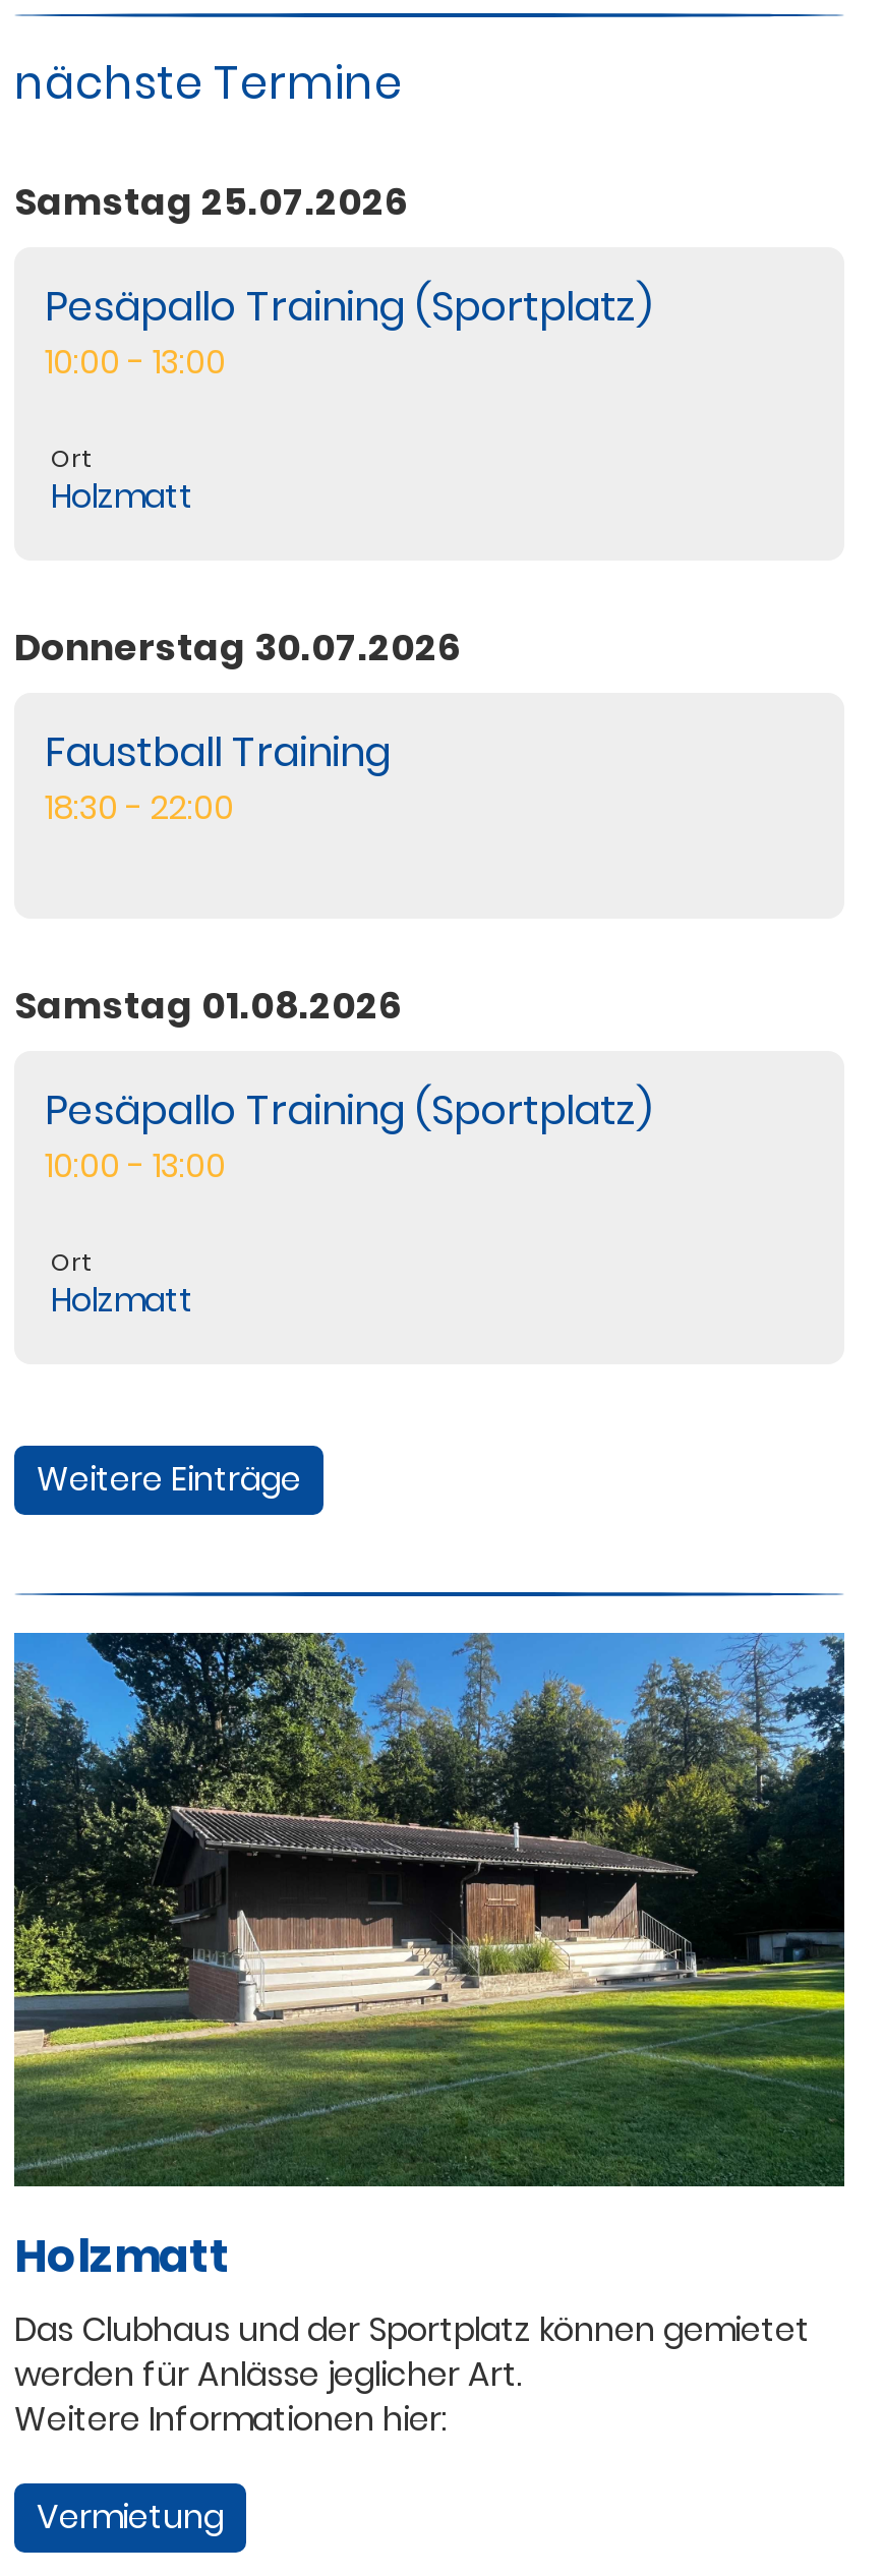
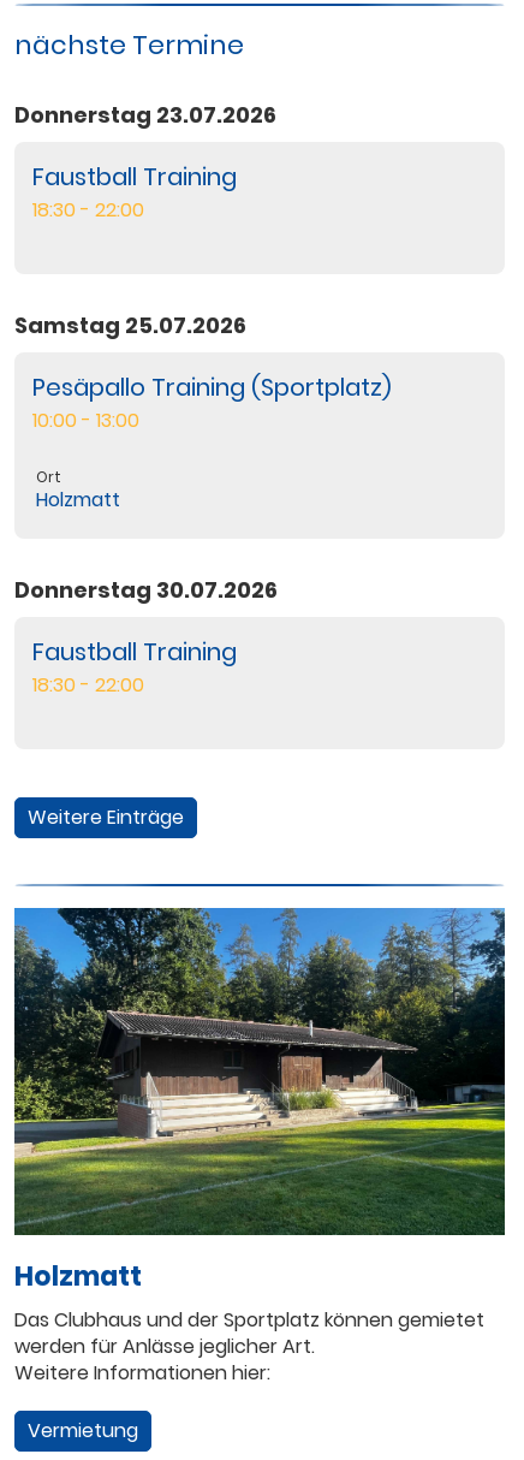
+ Donnerstag 23.07.2026
+ Faustball Training
+ 18:30 - 22:00

moved down: Samstag 25.07.2026 | Pesäpallo Training (Sportplatz) | 10:00 - 13:00 | Ort | Holzmatt | Donnerstag 30.07.2026 | Faustball Training | 18:30 - 22:00

- Samstag 01.08.2026
- Pesäpallo Training (Sportplatz)
- 10:00 - 13:00
- Ort
- Holzmatt
